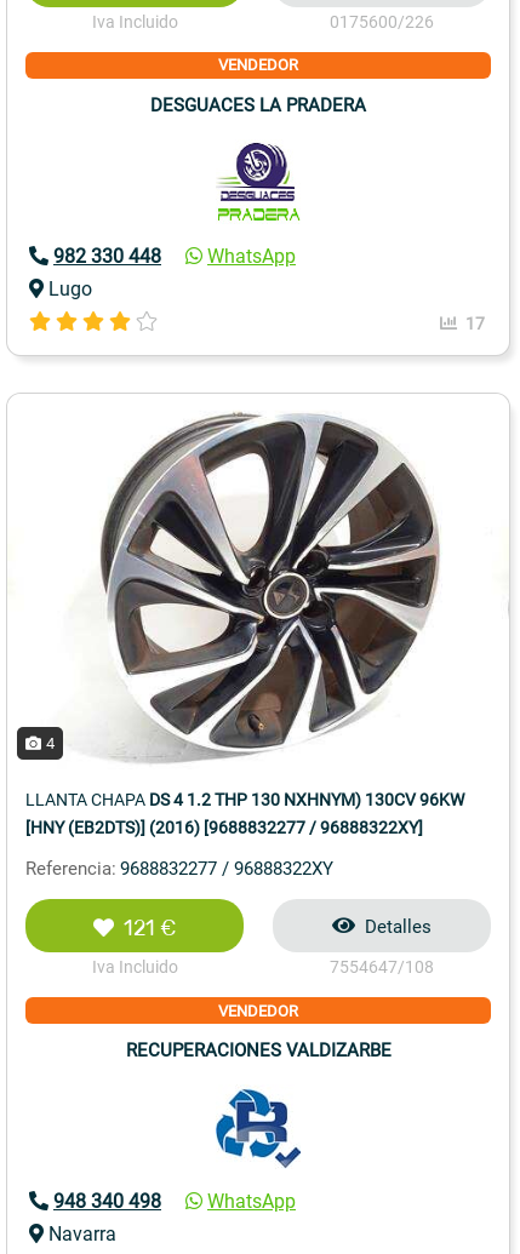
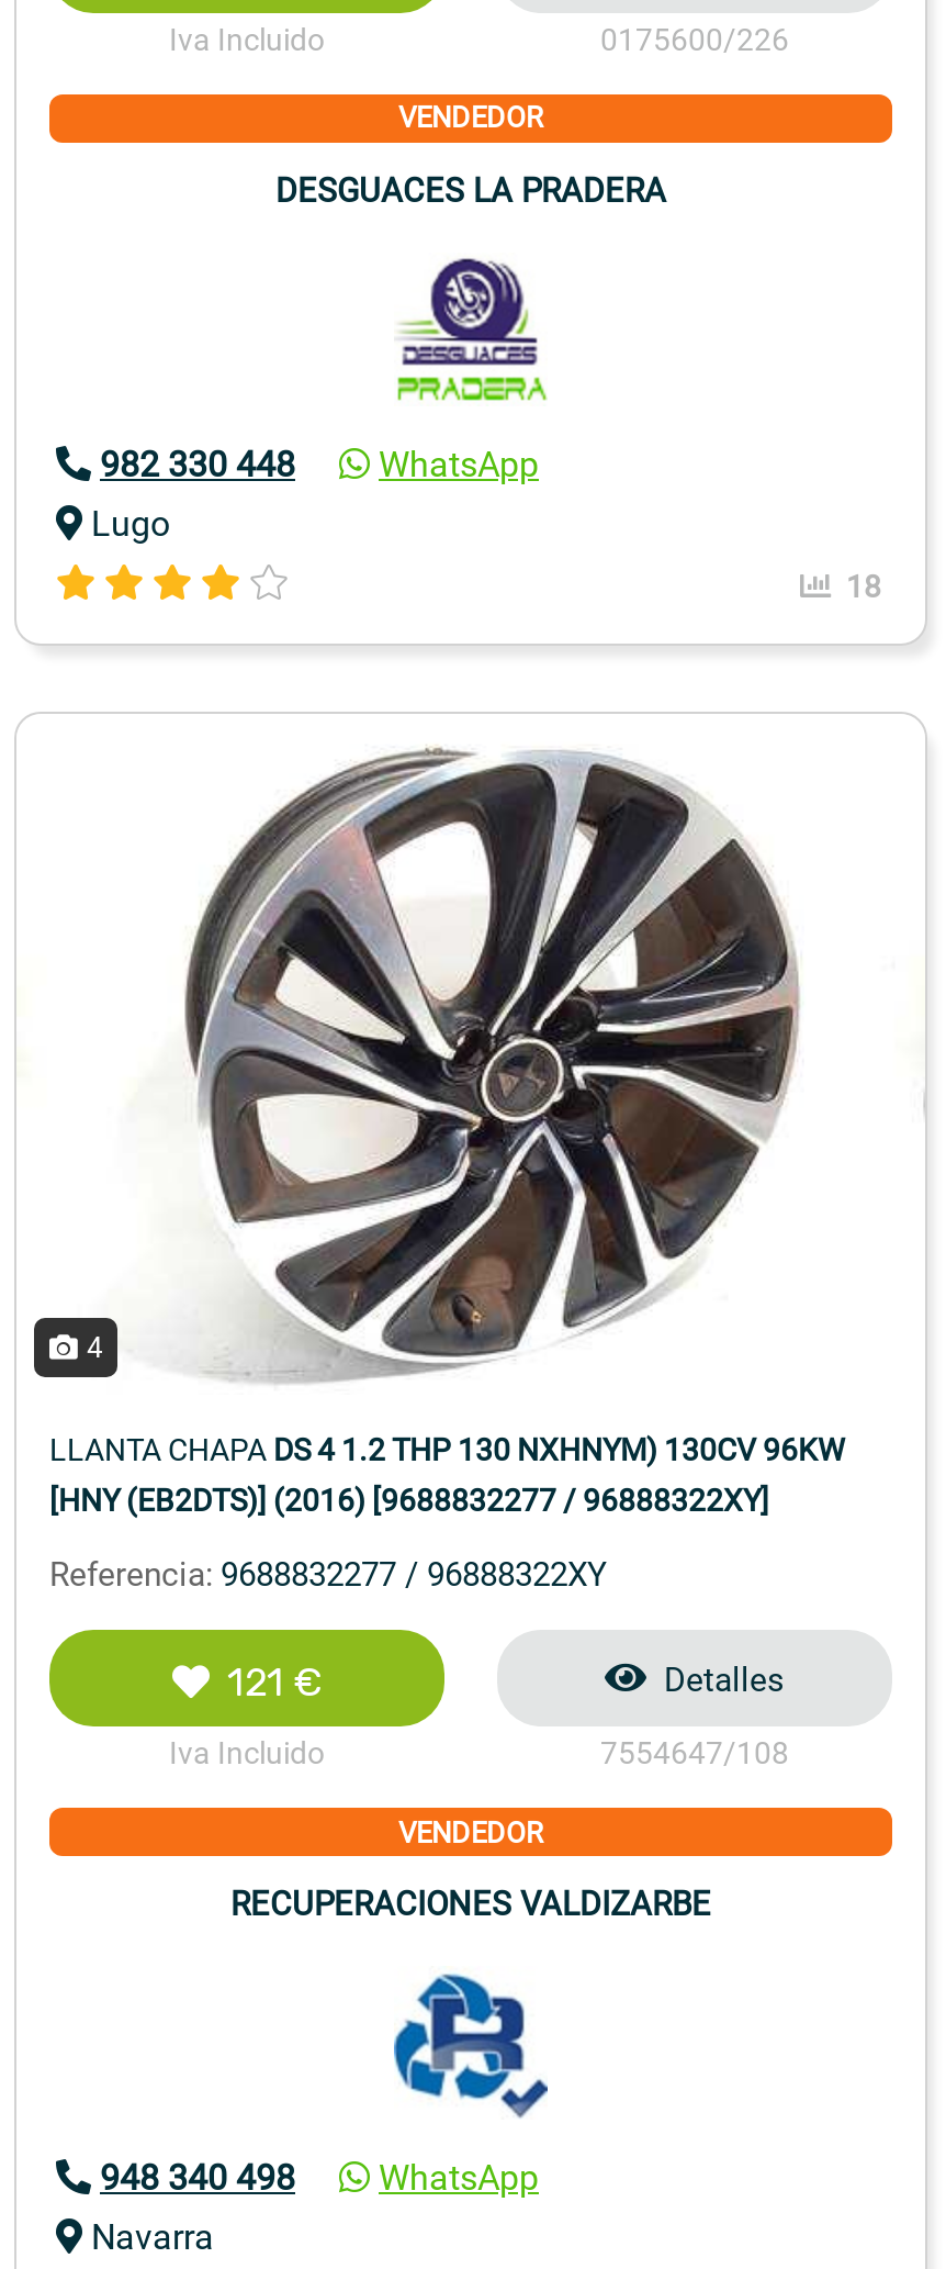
- 17
+ 18
